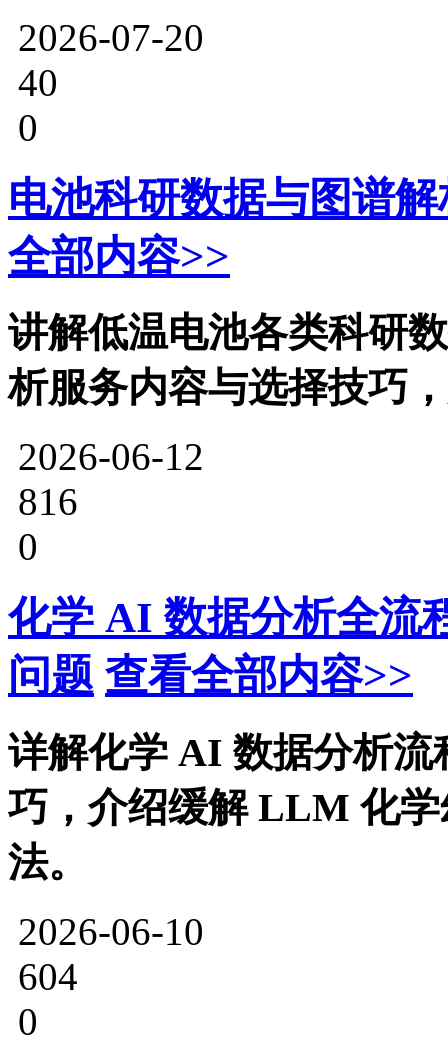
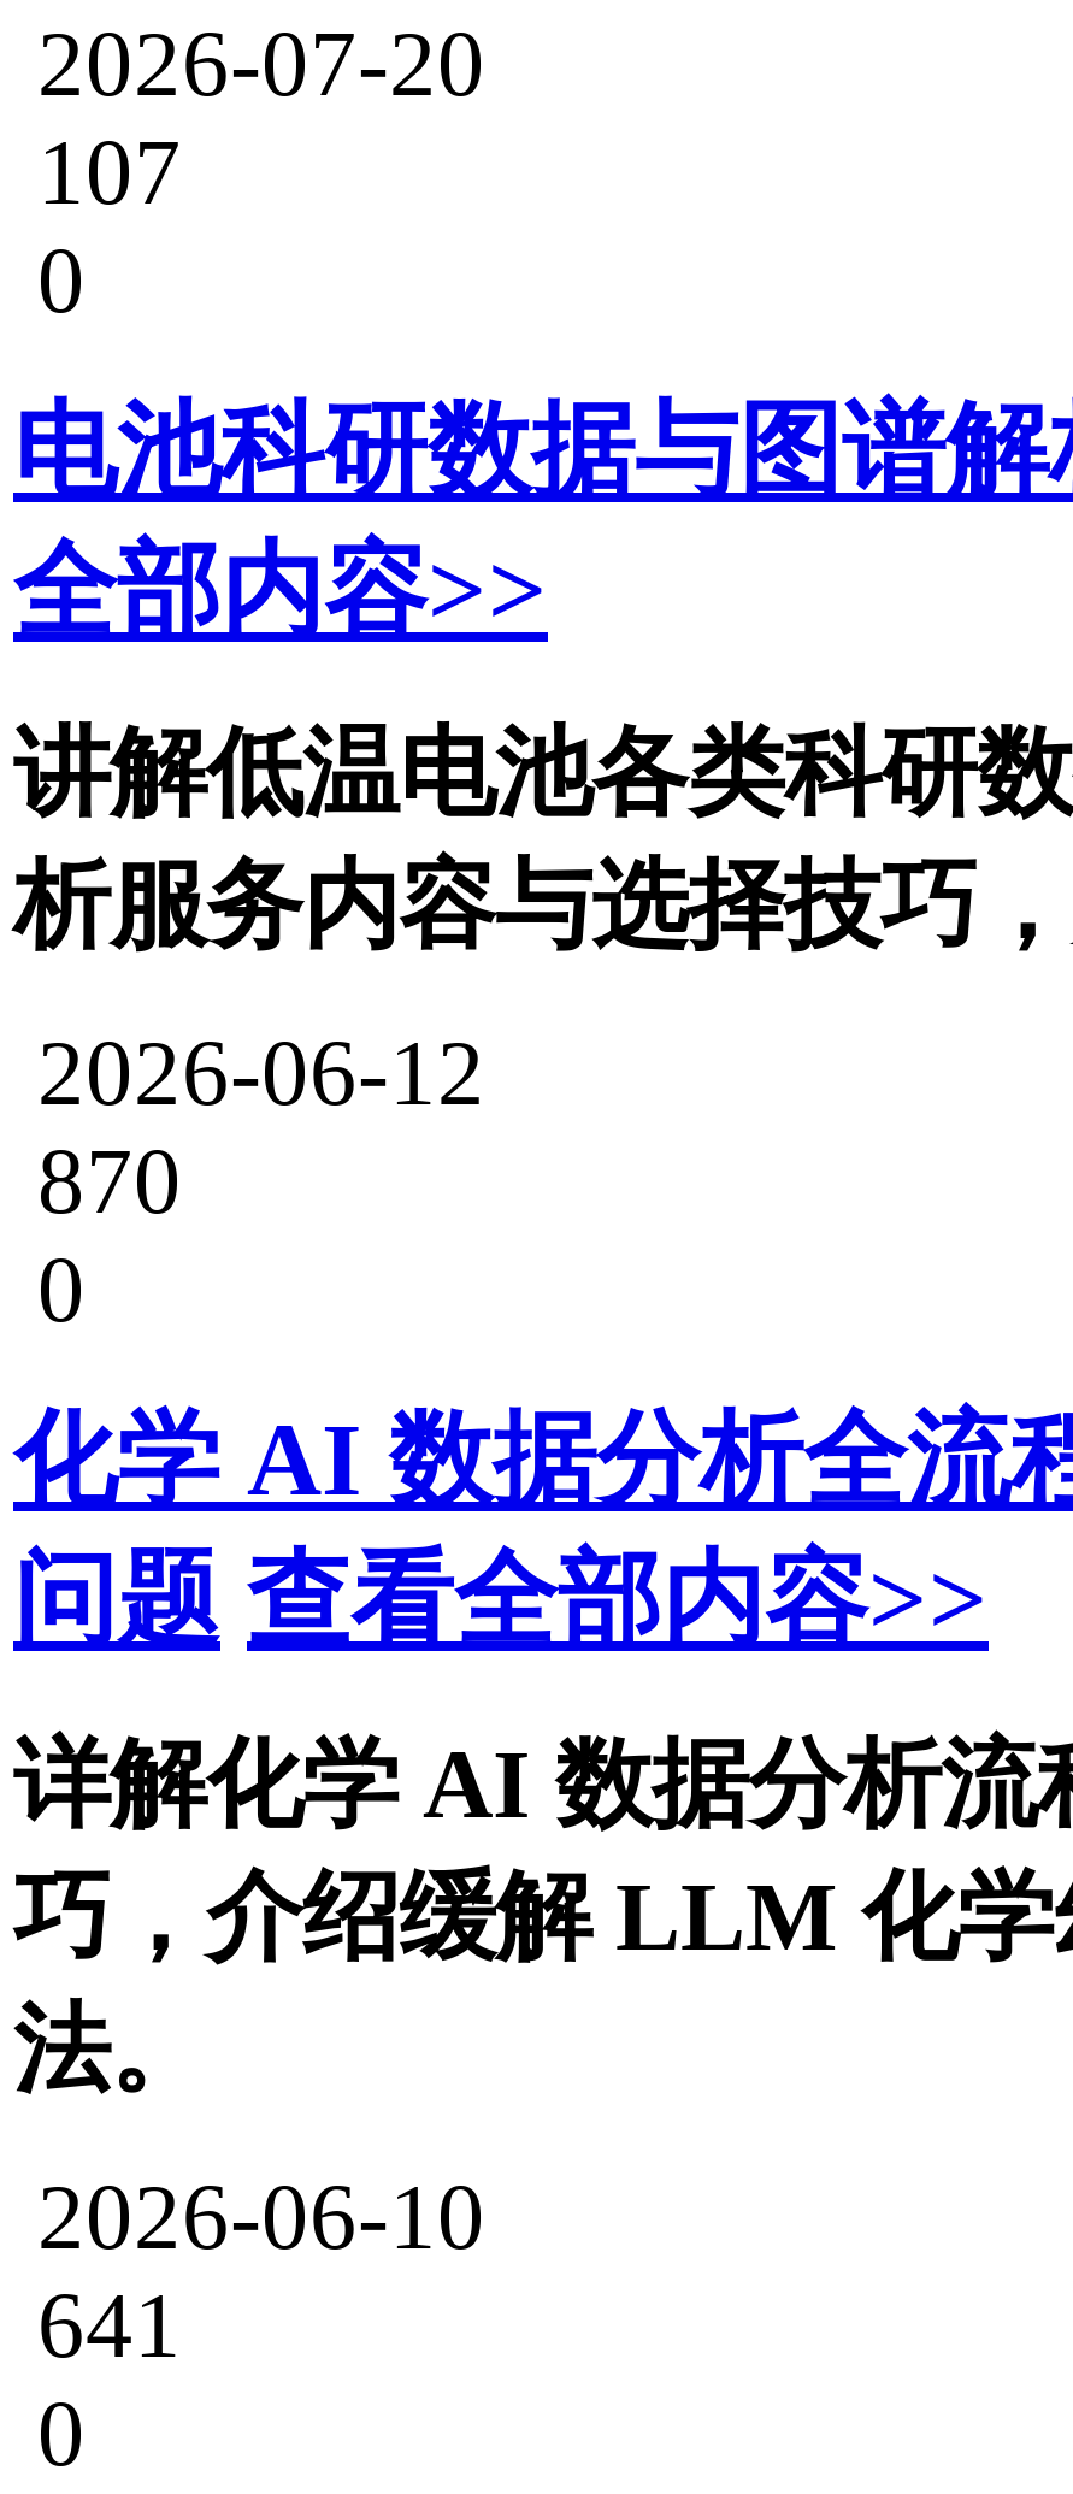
- 40
+ 107

- 816
+ 870

- 604
+ 641
